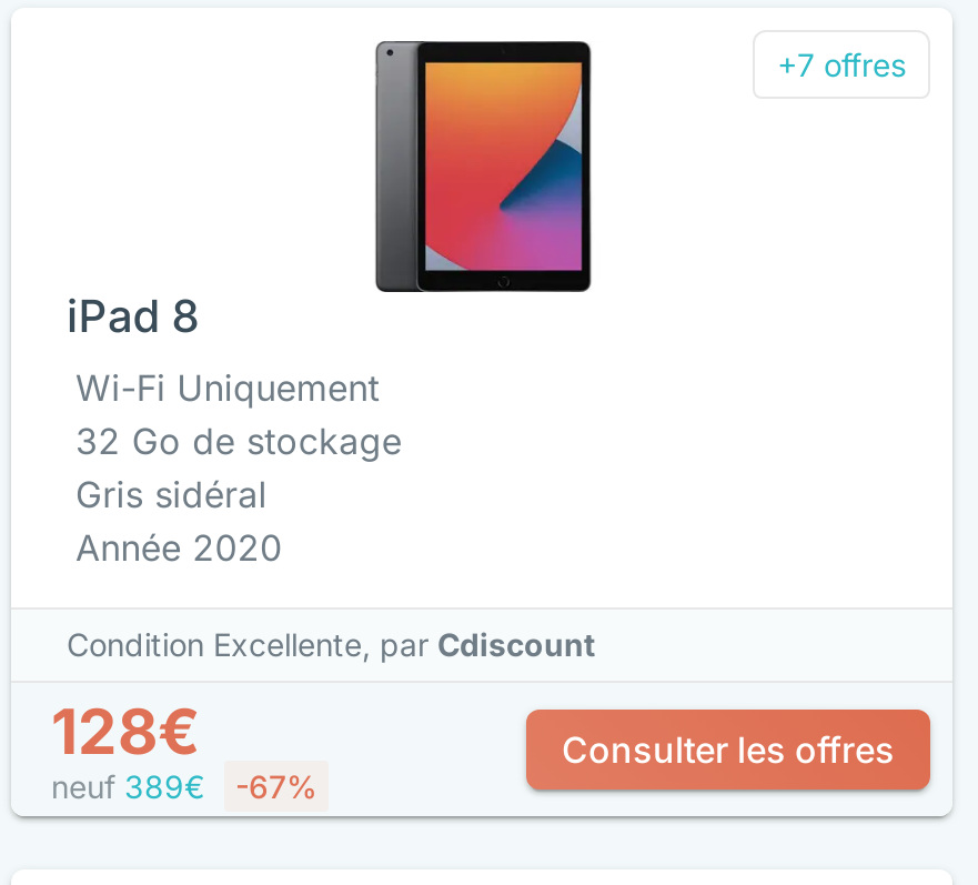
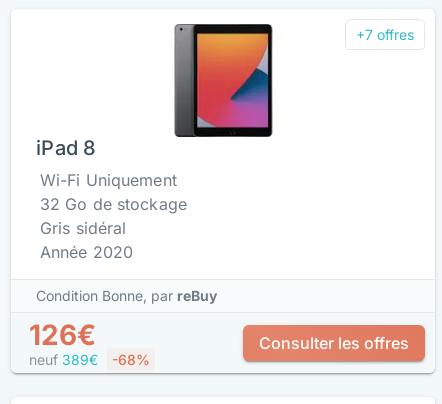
- Condition Excellente, par Cdiscount
+ Condition Bonne, par reBuy

- 128€
+ 126€

- neuf 389€ -67%
+ neuf 389€ -68%
